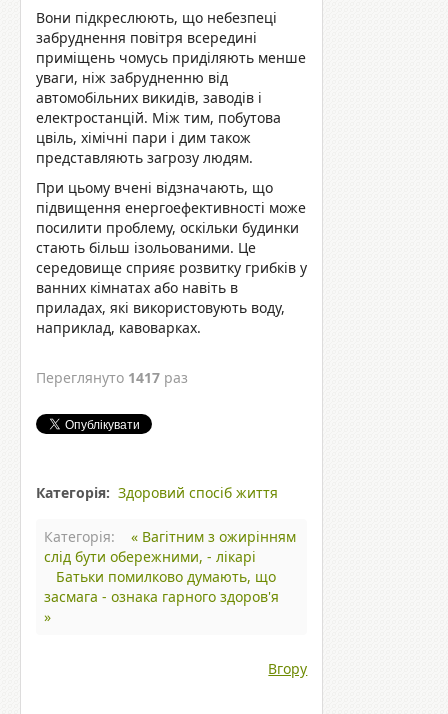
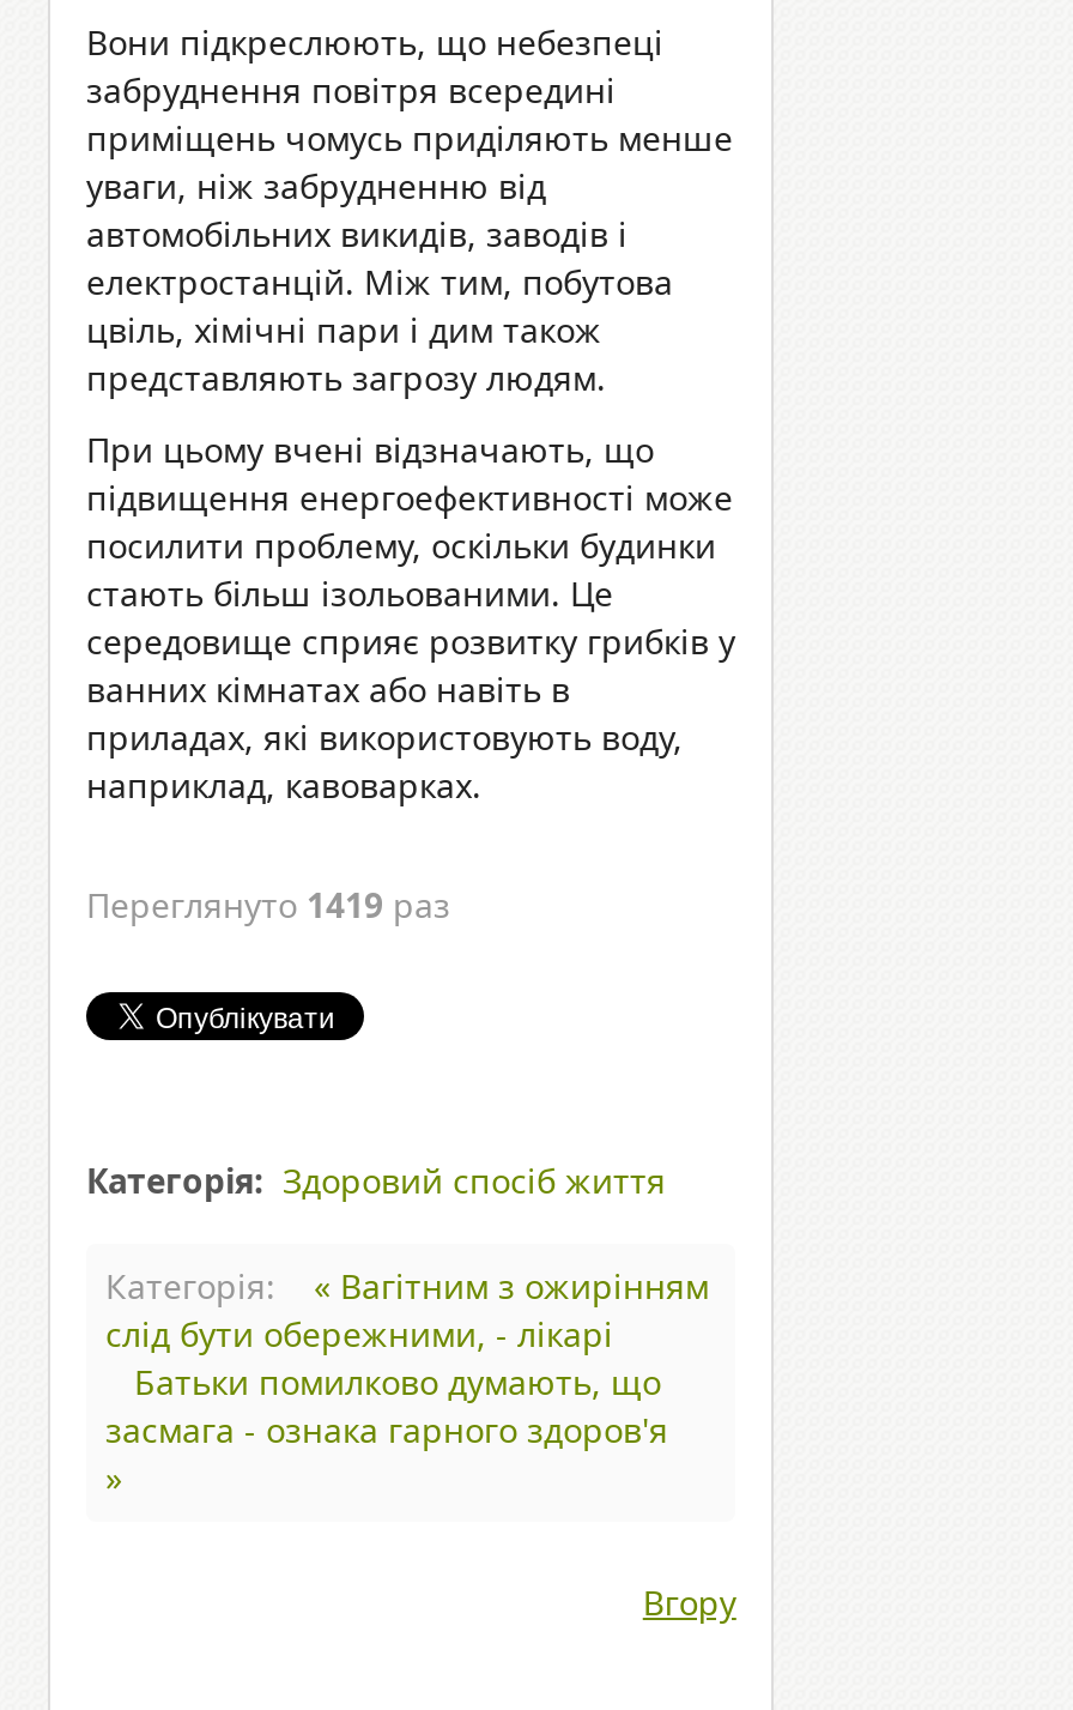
- Переглянуто 1417 раз
+ Переглянуто 1419 раз
